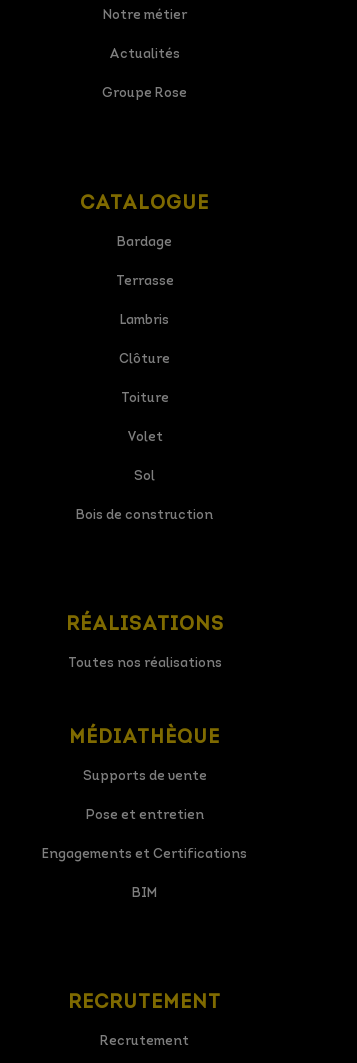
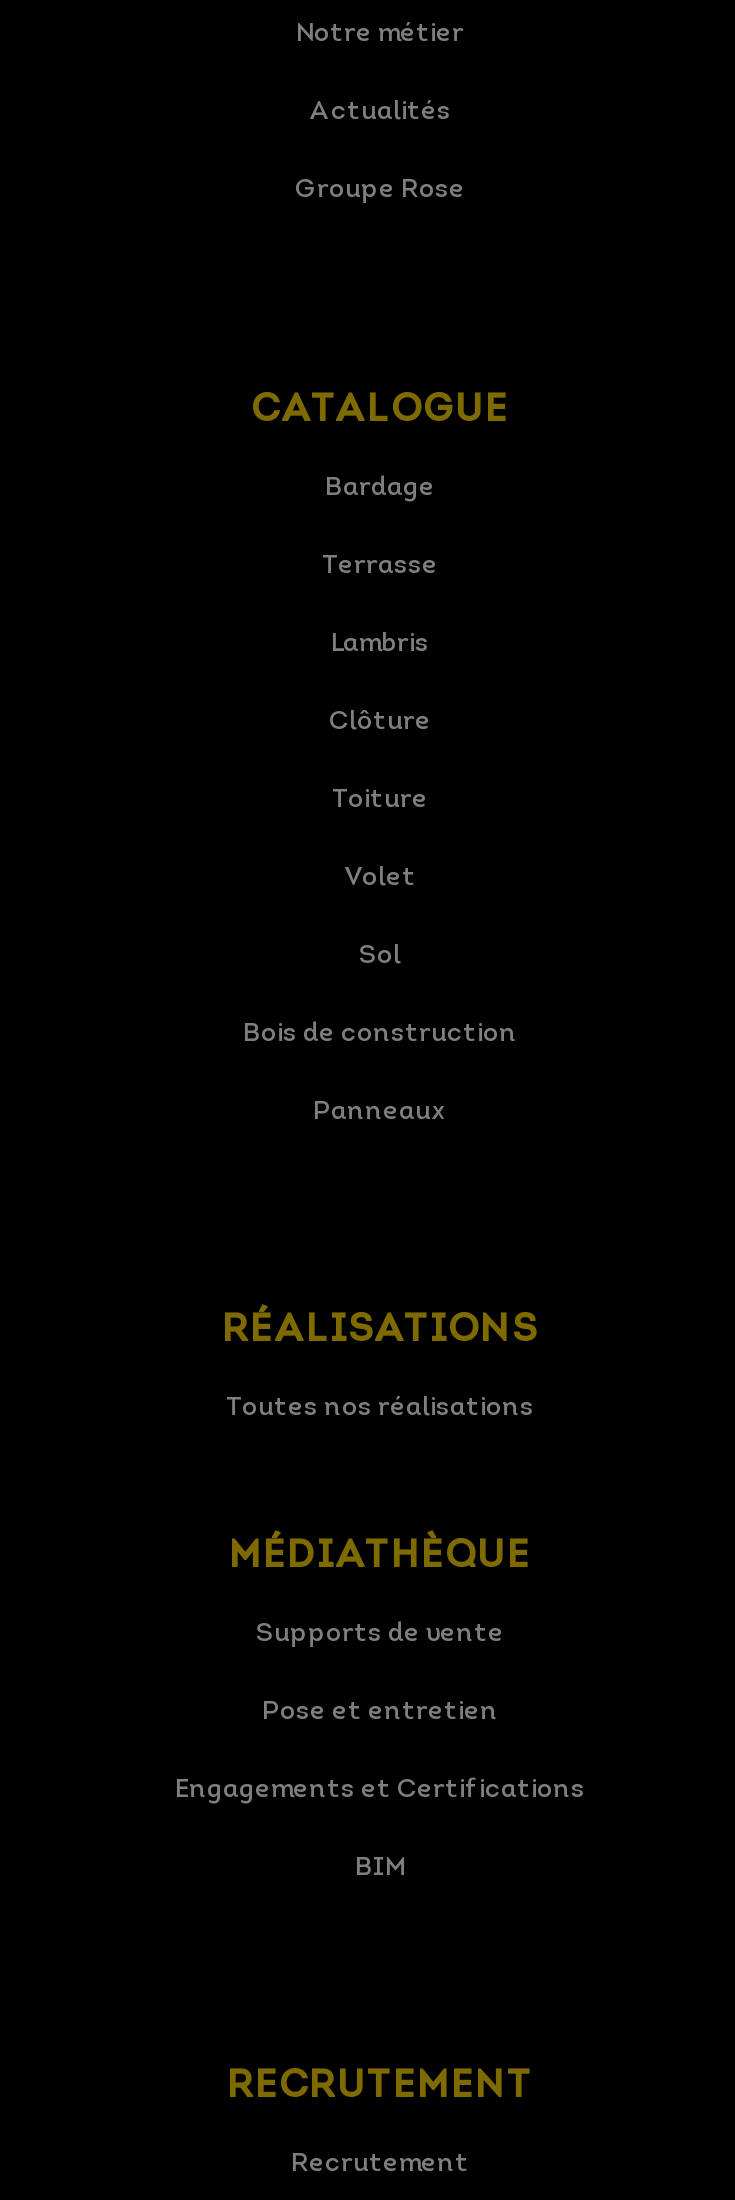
+ Panneaux
